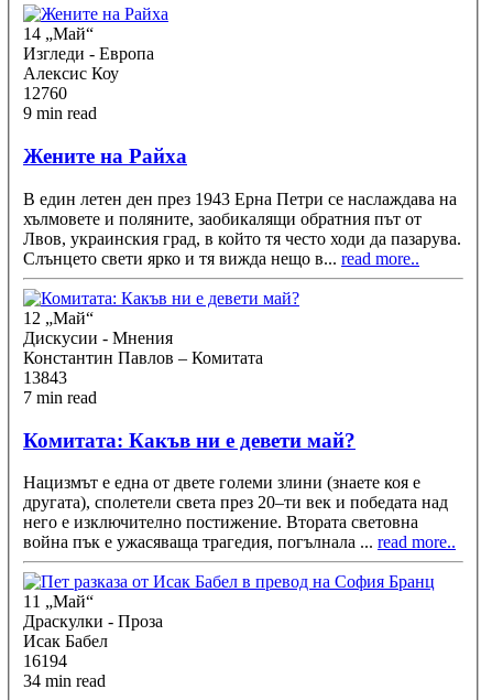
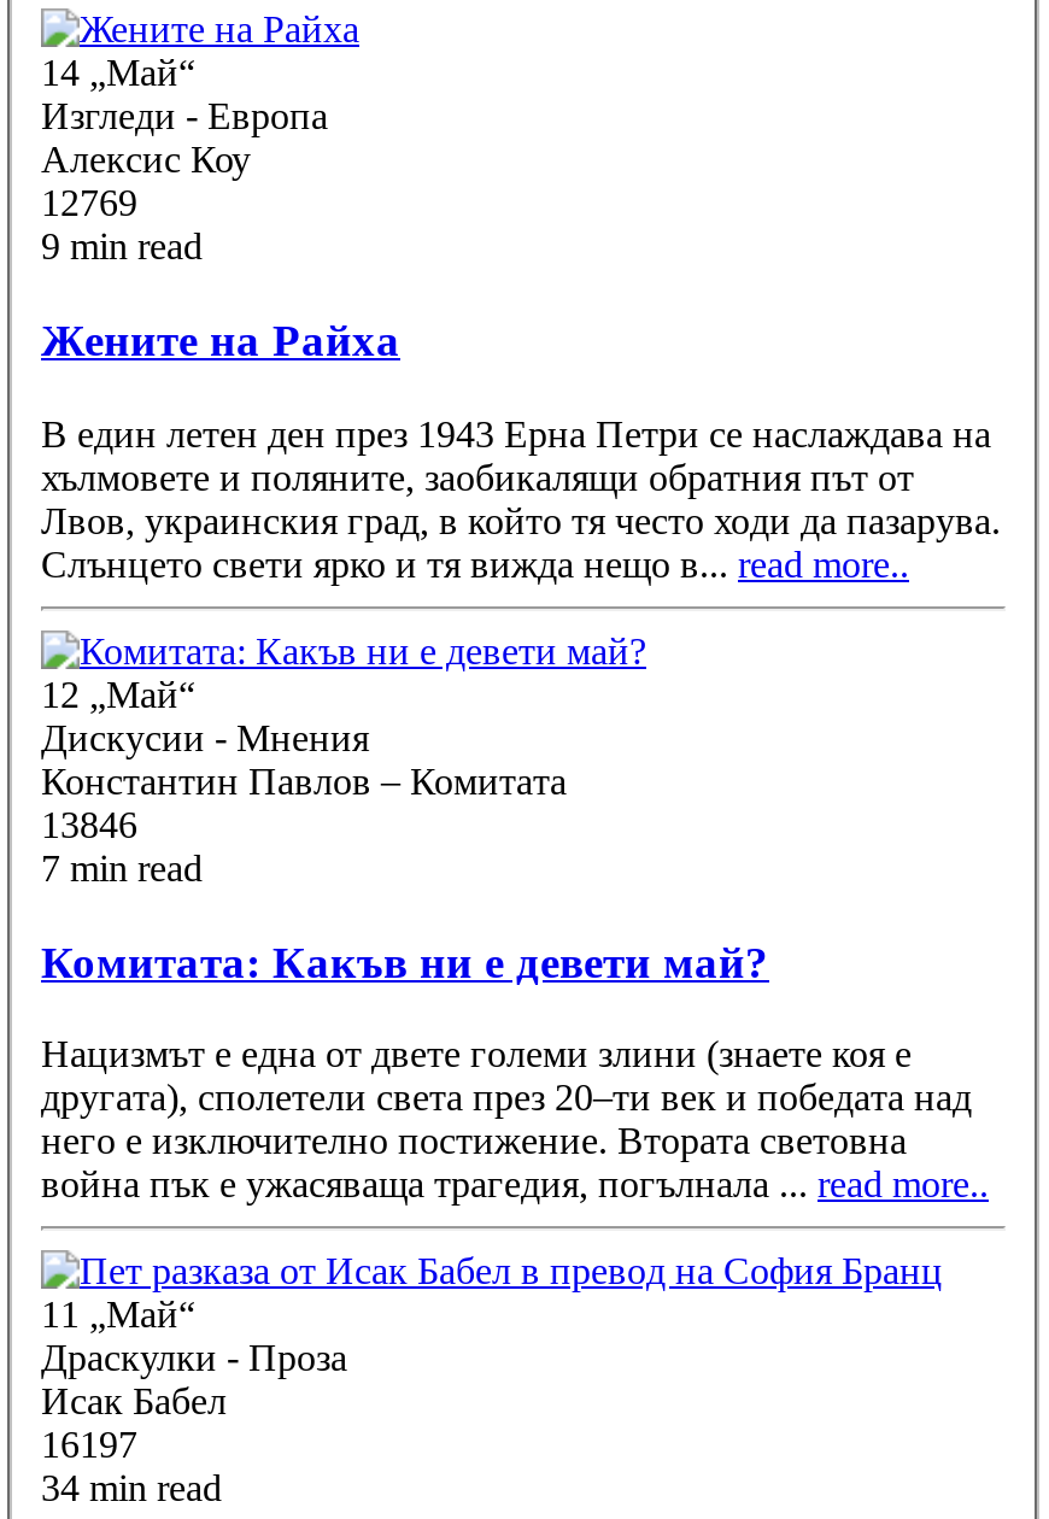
- 12760
+ 12769

- 13843
+ 13846

- 16194
+ 16197
